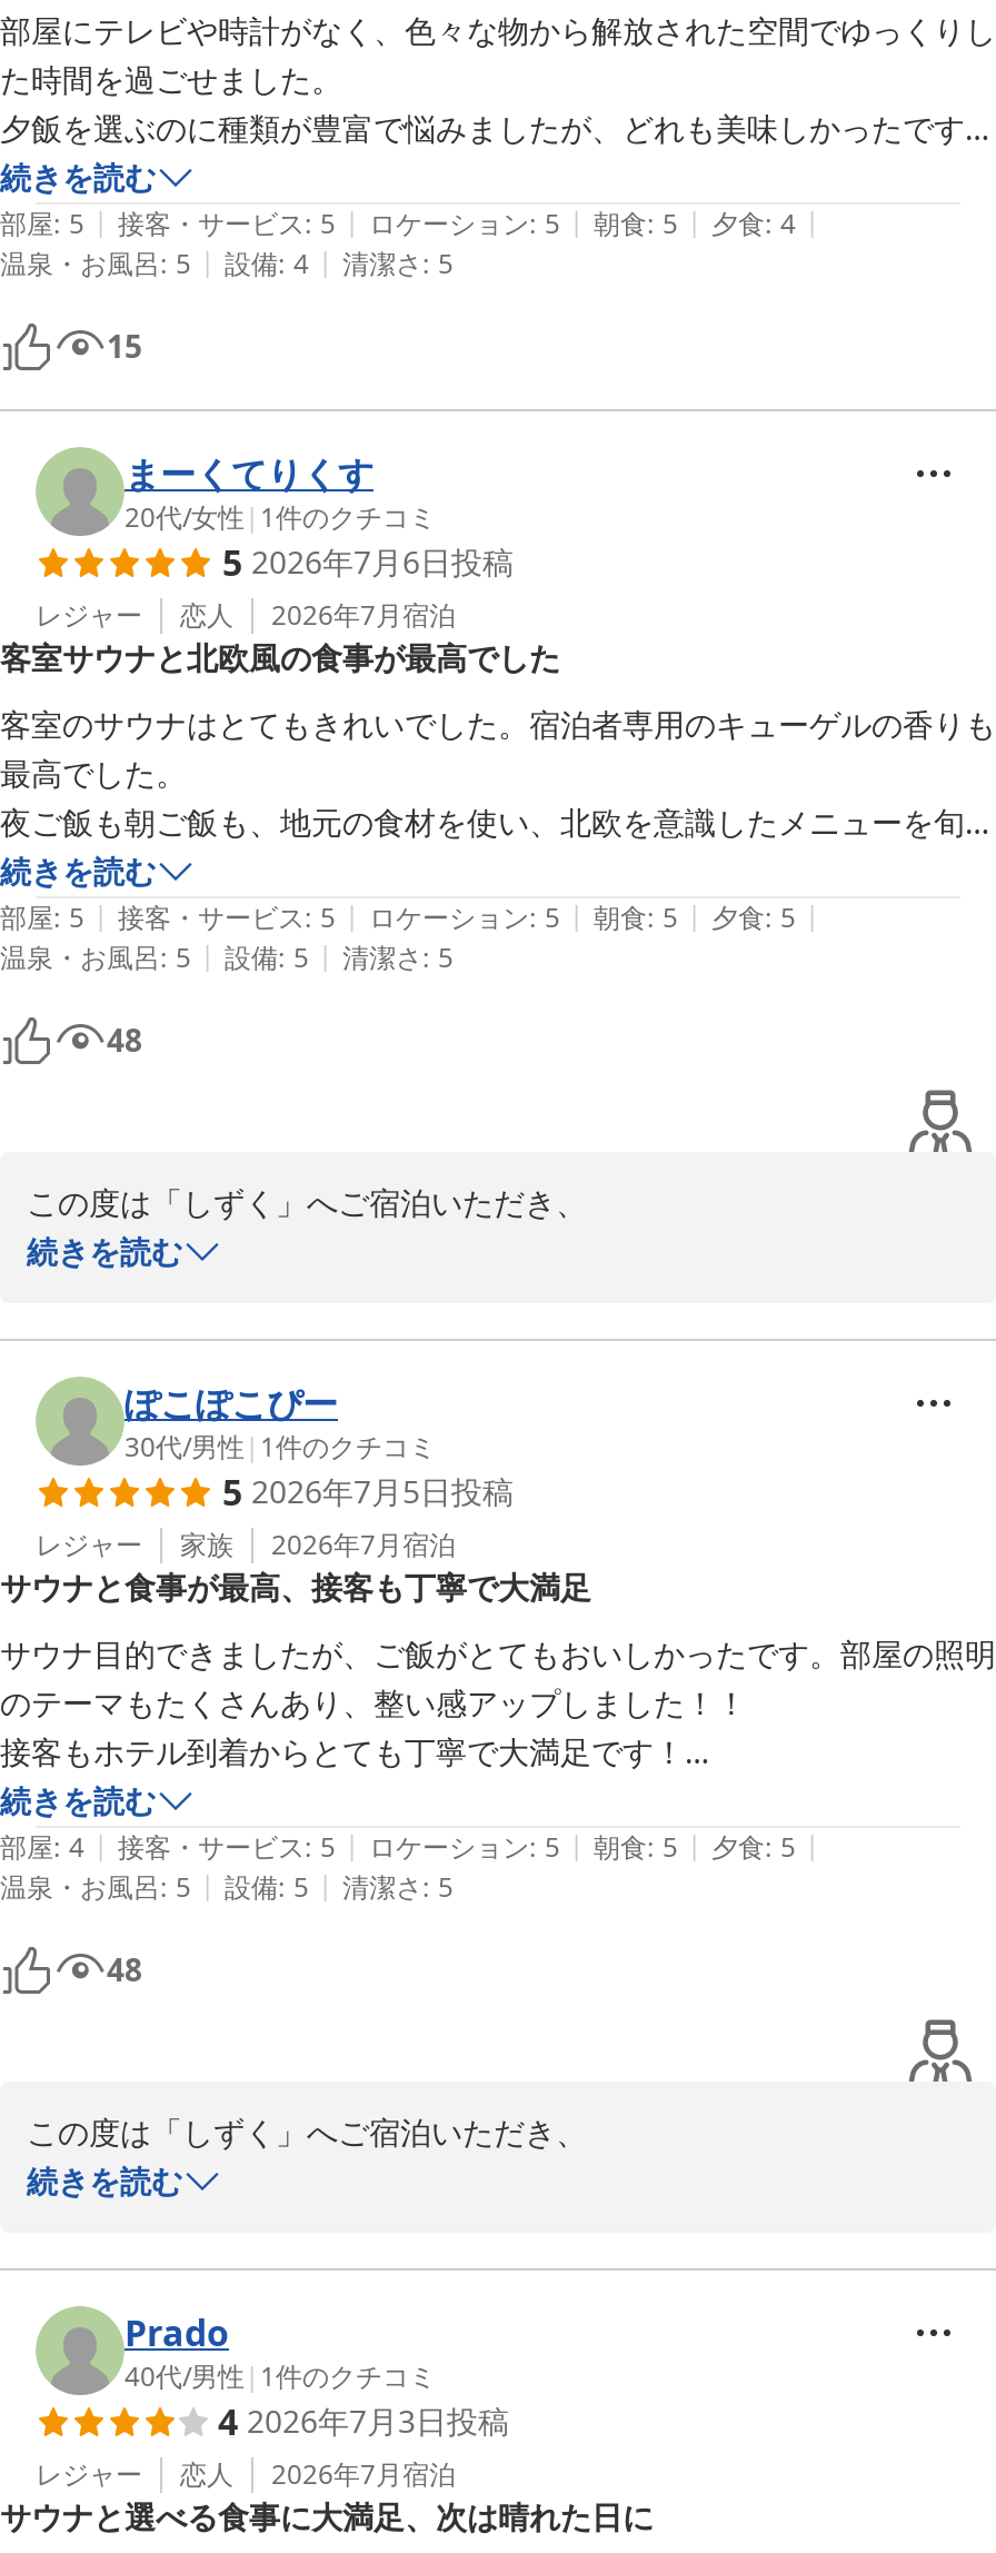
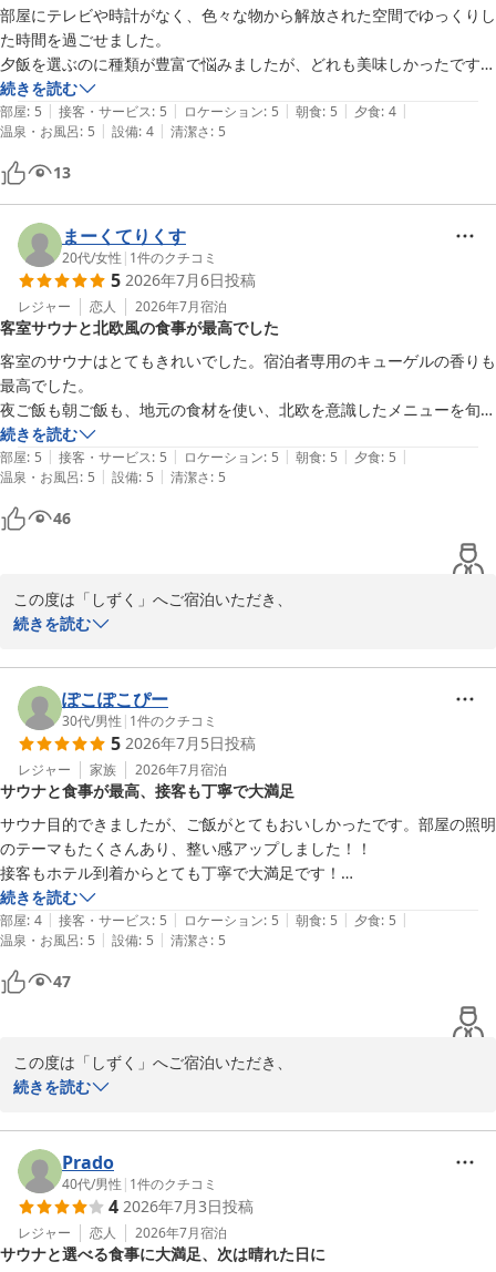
- 15
+ 13

- 48
+ 46

- 48
+ 47
